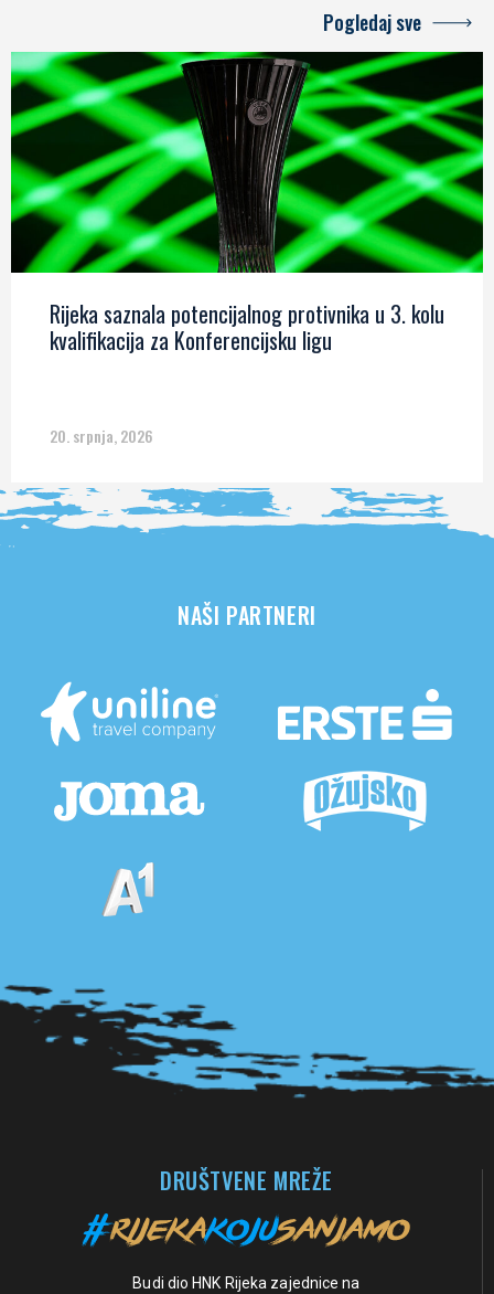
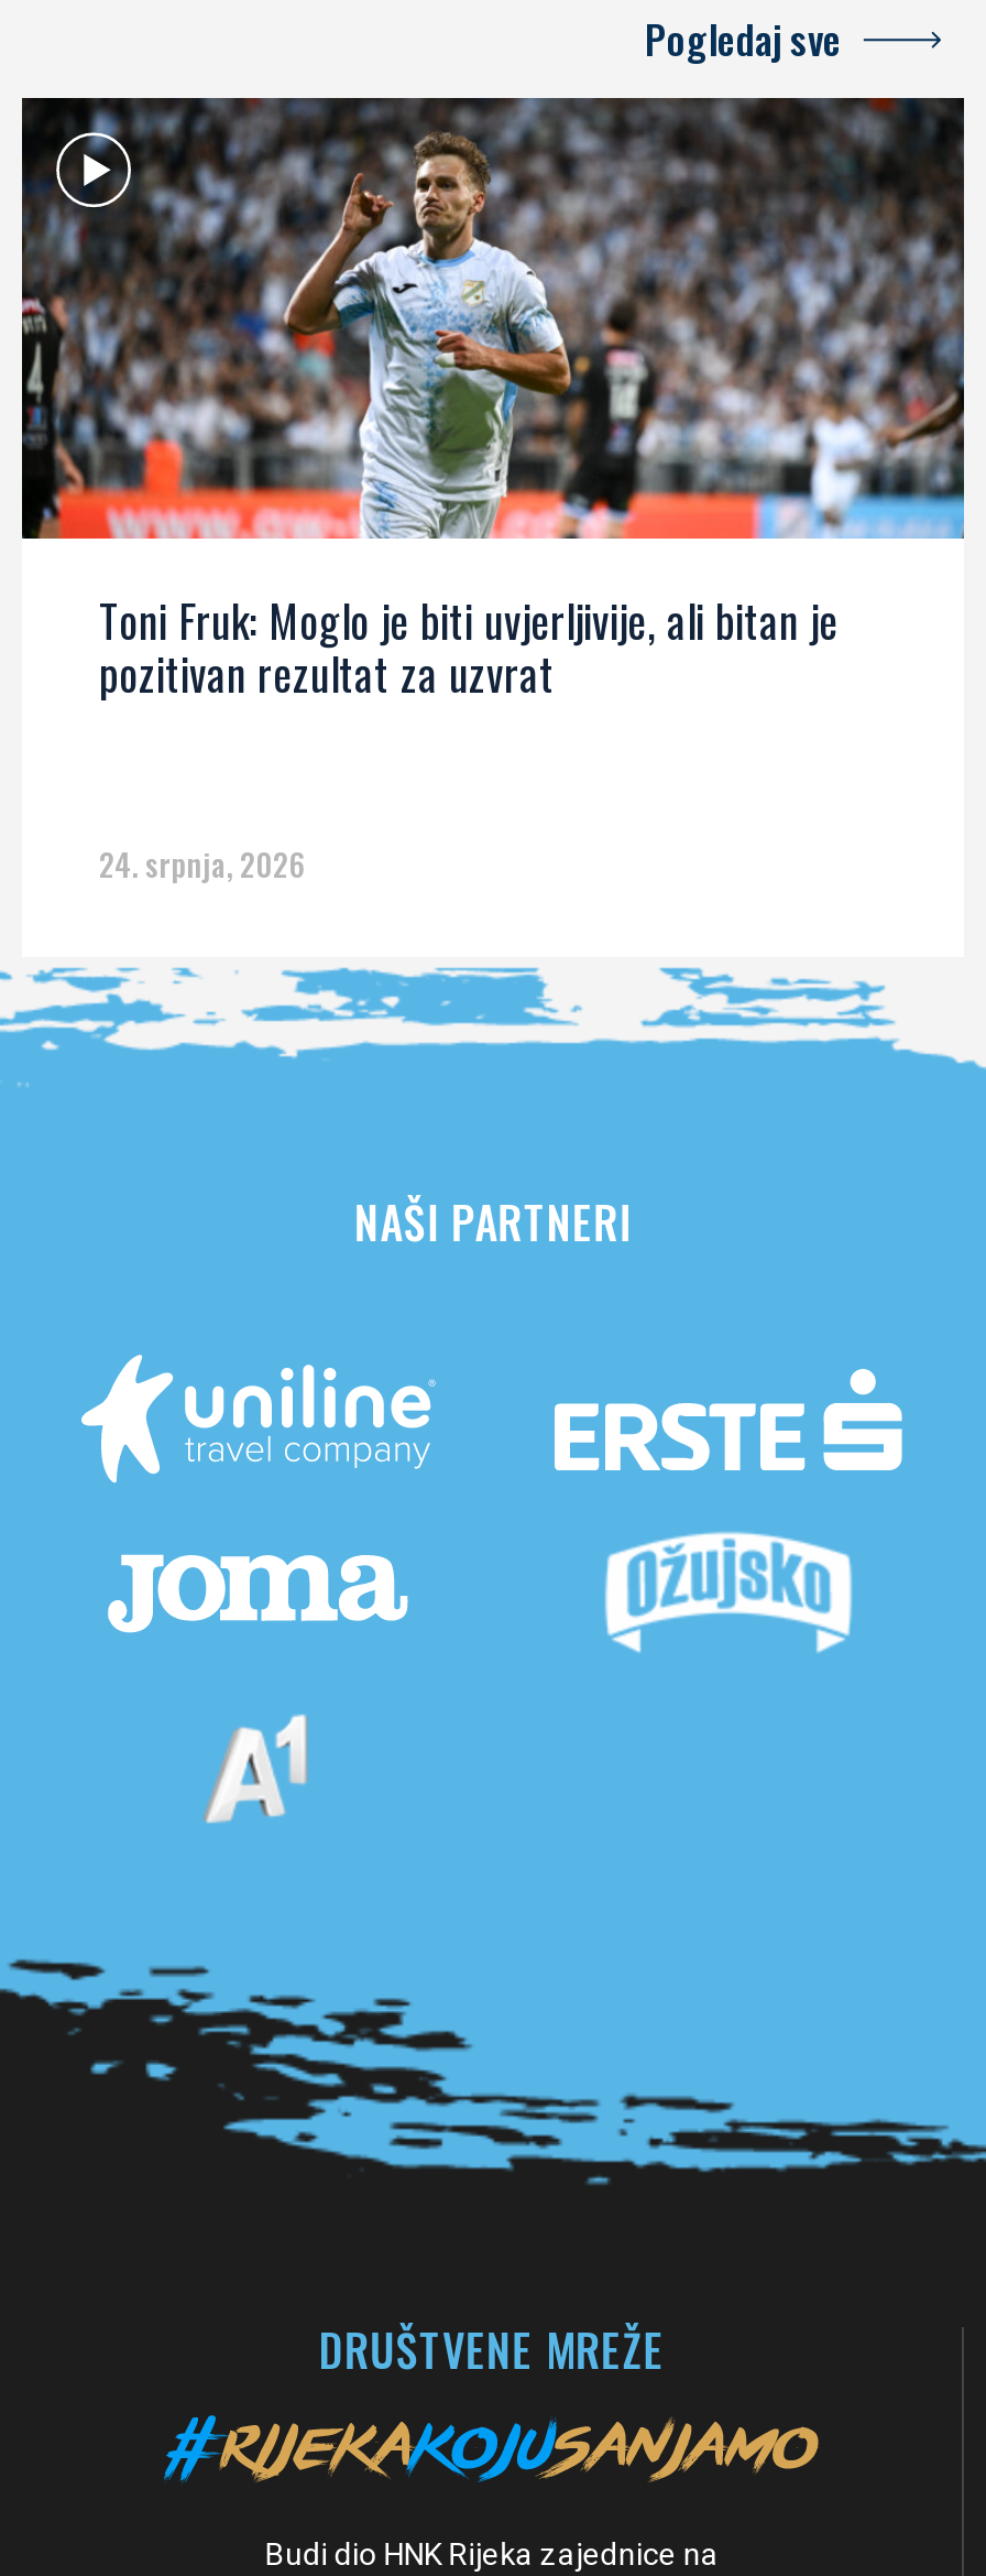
- [image]
- Rijeka saznala potencijalnog protivnika u 3. kolu
- kvalifikacija za Konferencijsku ligu
+ [image]
+ Toni Fruk: Moglo je biti uvjerljivije, ali bitan je
+ pozitivan rezultat za uzvrat

- 20. srpnja, 2026
+ 24. srpnja, 2026
